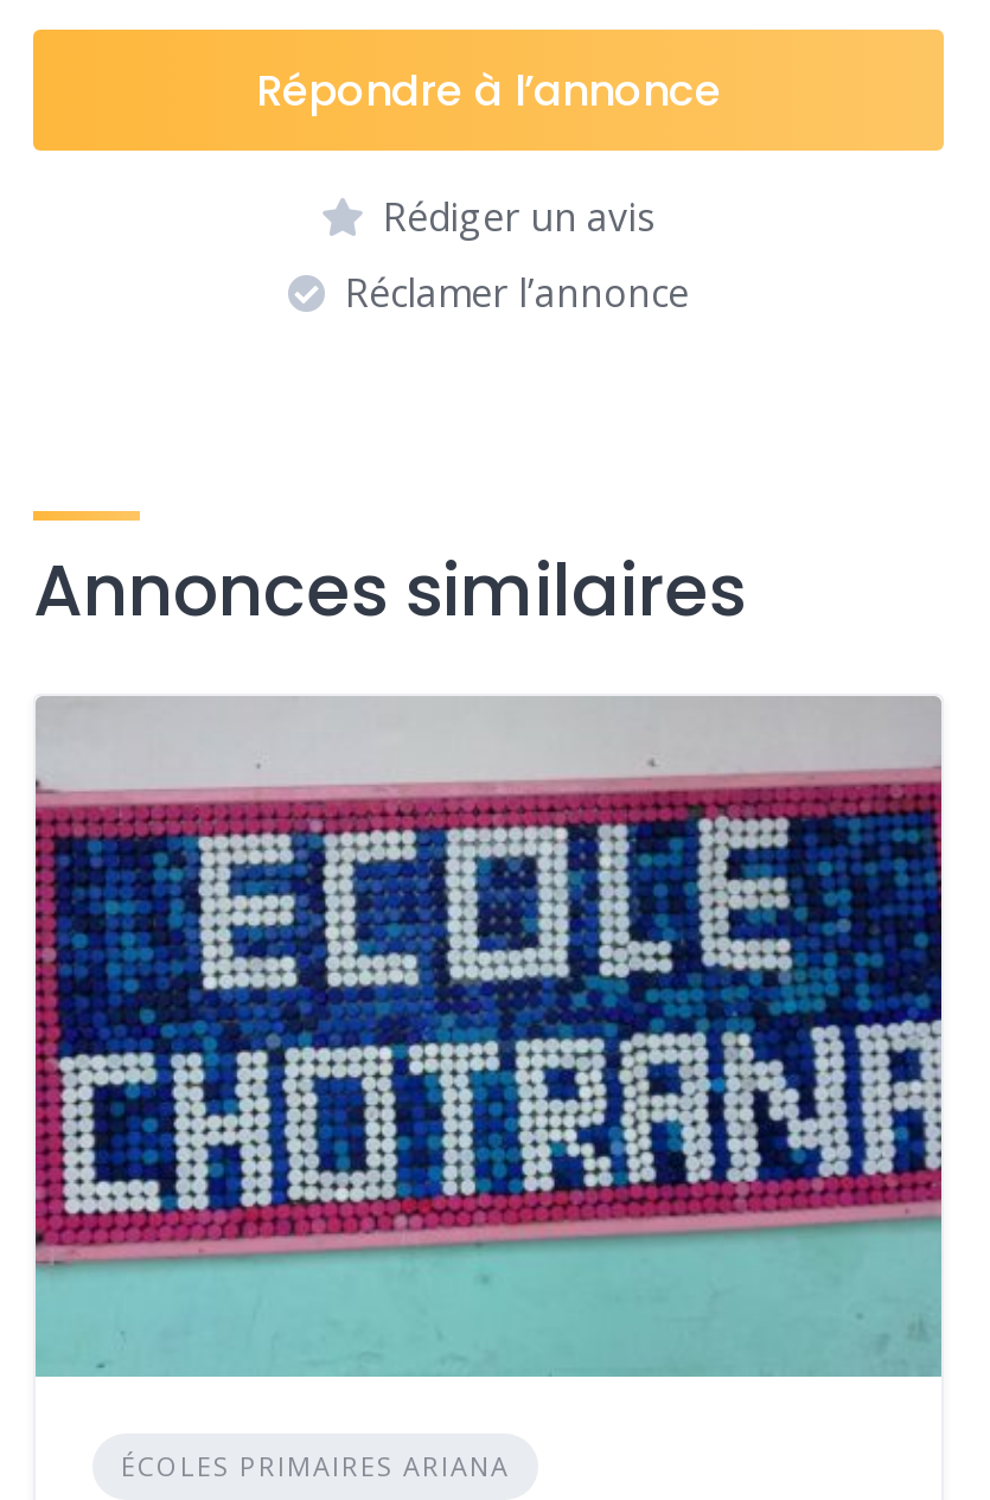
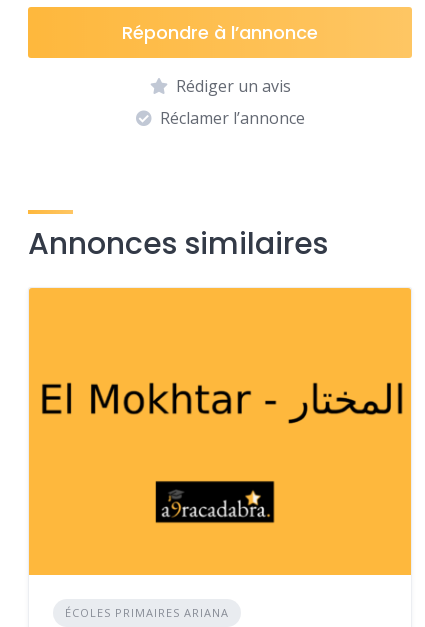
- [image]
+ [image]
